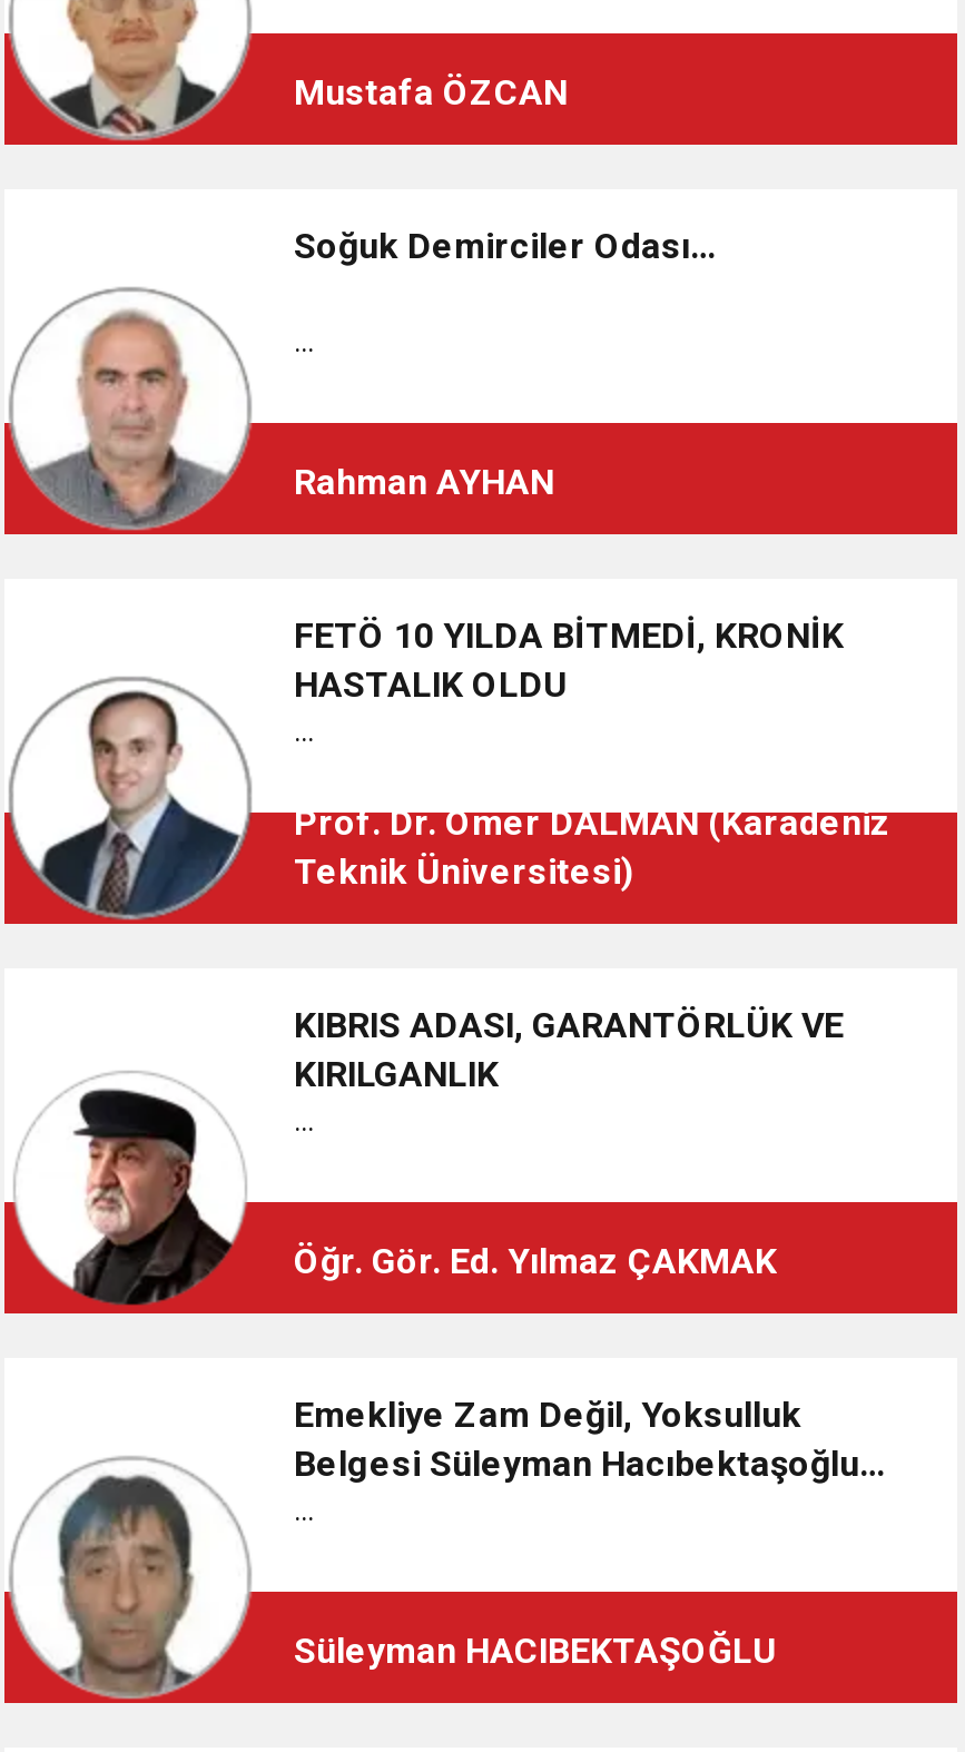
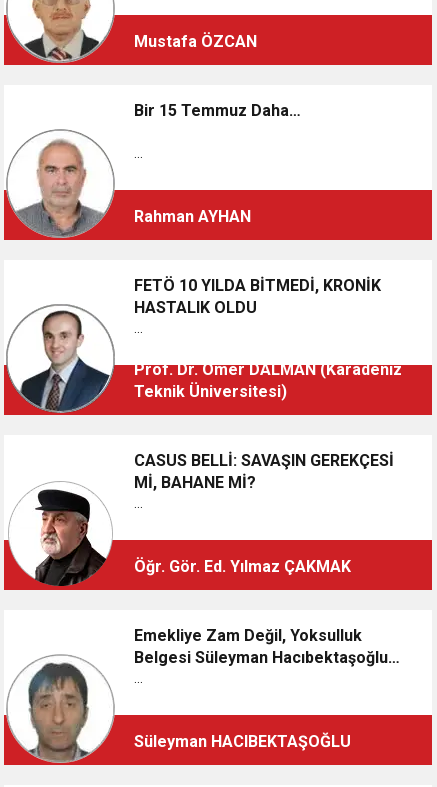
- Soğuk Demirciler Odası…
+ Bir 15 Temmuz Daha…

- KIBRIS ADASI, GARANTÖRLÜK VE
- KIRILGANLIK
+ CASUS BELLİ: SAVAŞIN GEREKÇESİ
+ Mİ, BAHANE Mİ?
